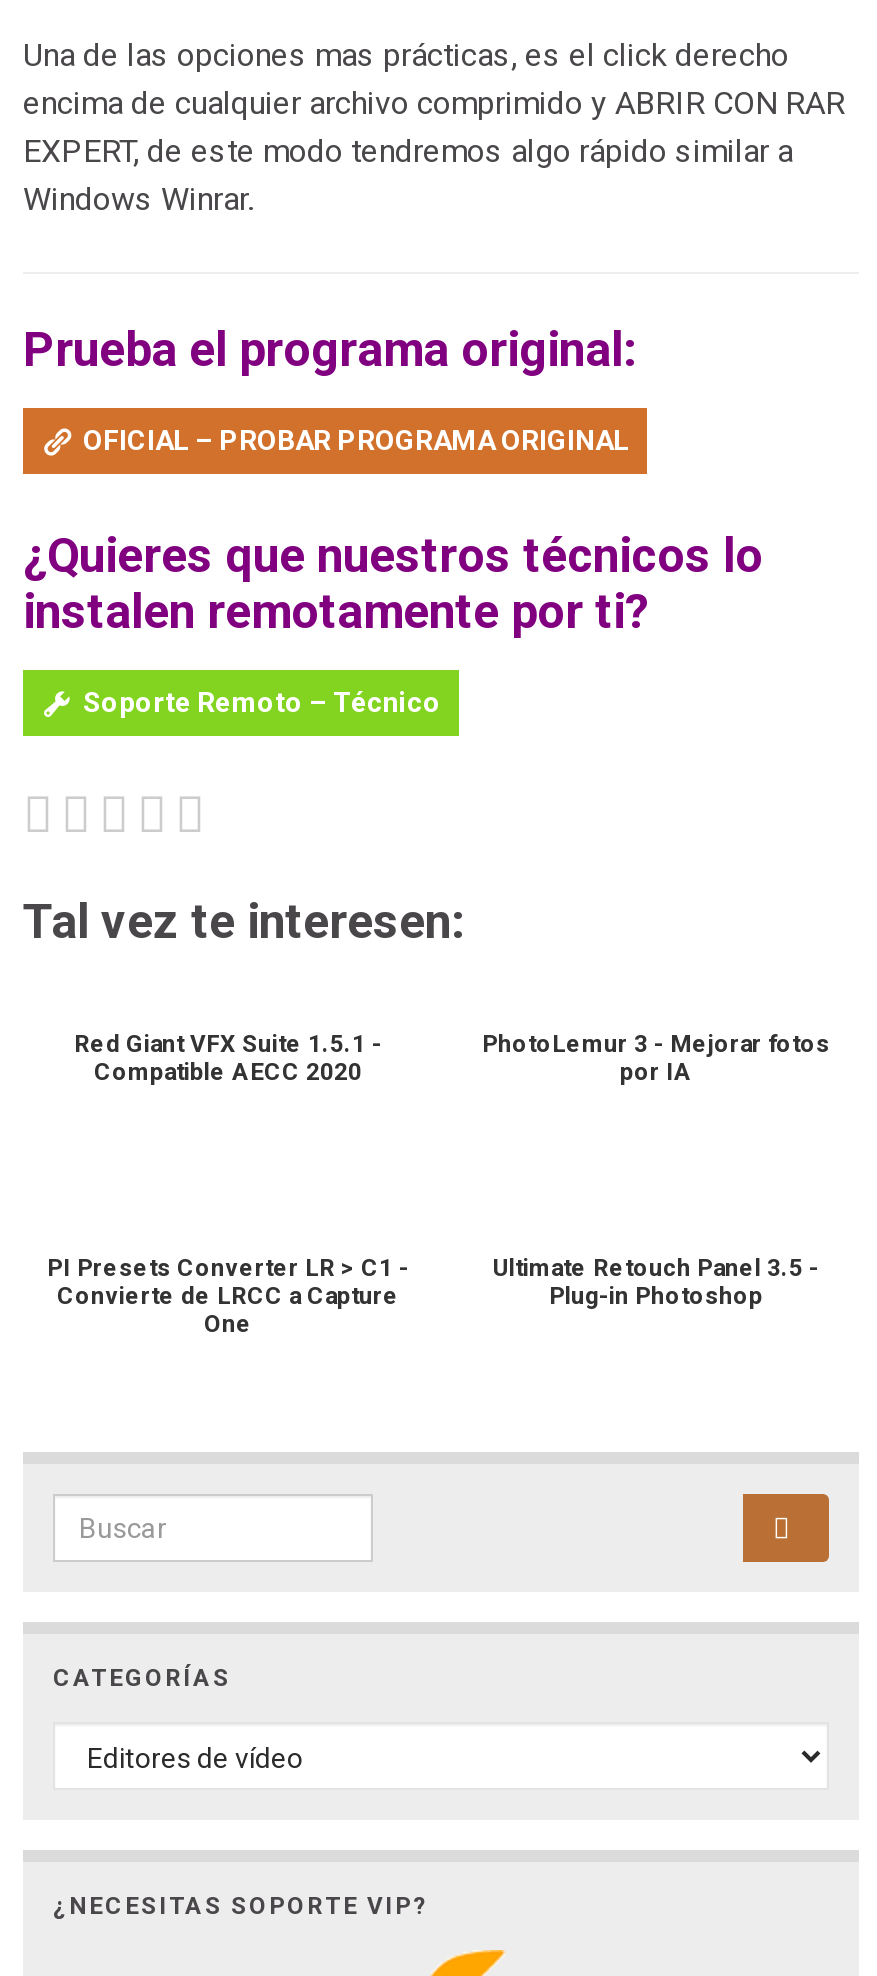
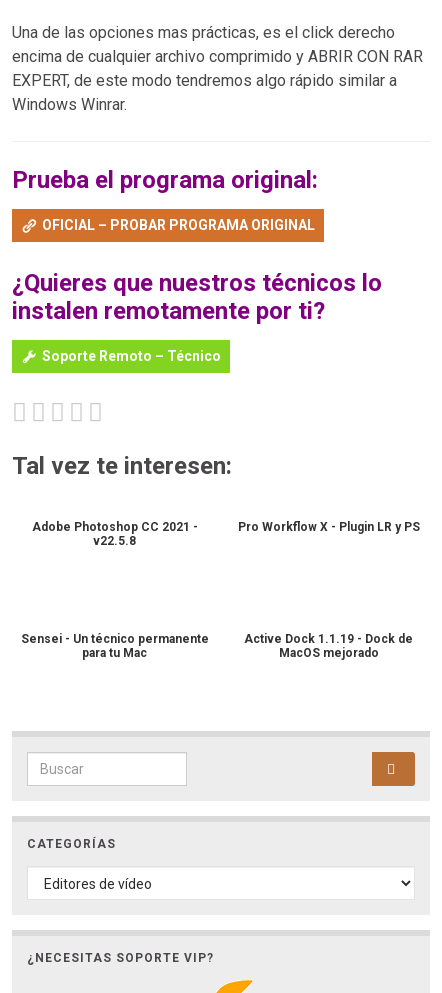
- Red Giant VFX Suite 1.5.1 -
- Compatible AECC 2020
+ Adobe Photoshop CC 2021 -
+ v22.5.8

- PhotoLemur 3 - Mejorar fotos
- por IA
+ Pro Workflow X - Plugin LR y PS

- PI Presets Converter LR > C1 -
- Convierte de LRCC a Capture
- One
+ Sensei - Un técnico permanente
+ para tu Mac

- Ultimate Retouch Panel 3.5 -
- Plug-in Photoshop
+ Active Dock 1.1.19 - Dock de
+ MacOS mejorado
